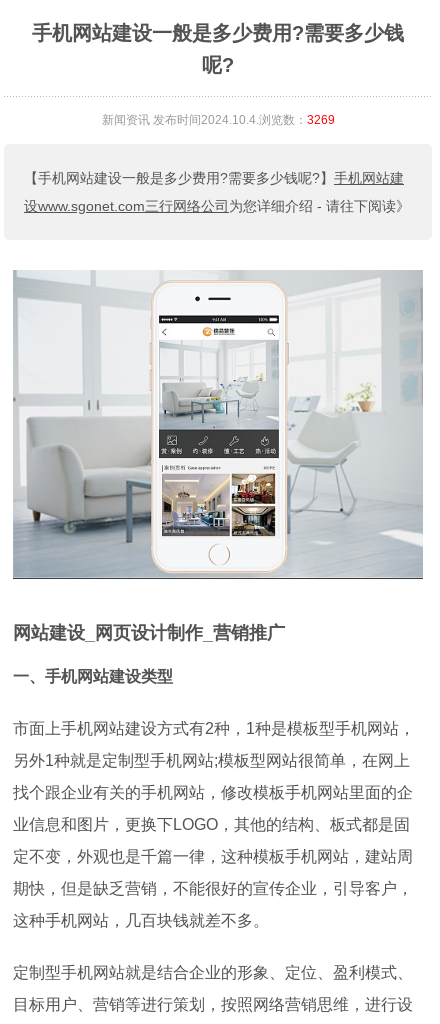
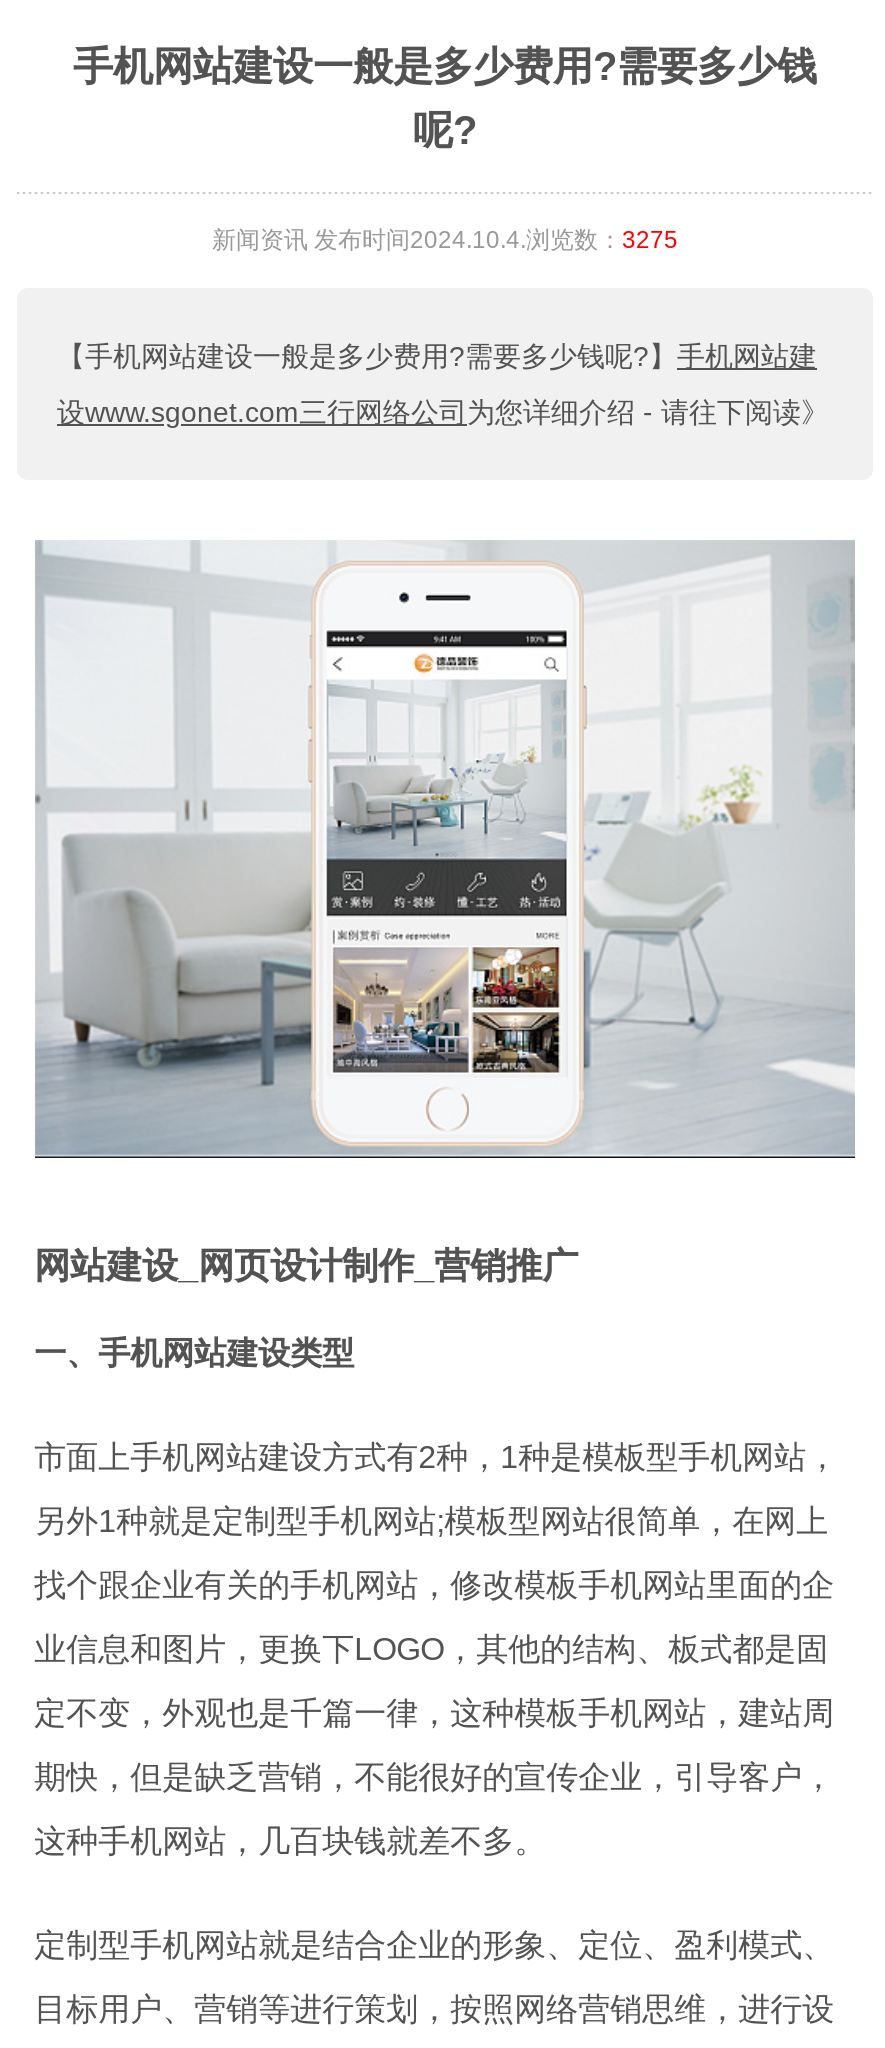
- 新闻资讯发布时间2024.10.4.浏览数：3269
+ 新闻资讯发布时间2024.10.4.浏览数：3275
